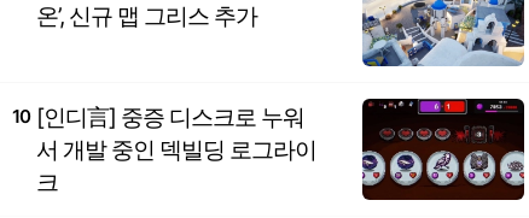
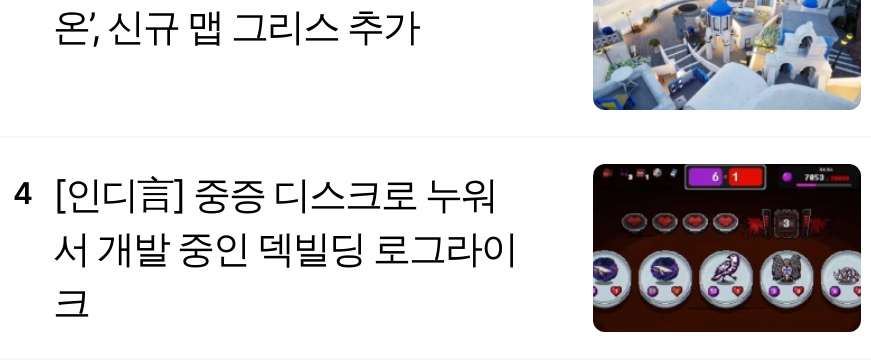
- 10 [인디言] 중증 디스크로 누워
+ 4 [인디言] 중증 디스크로 누워
